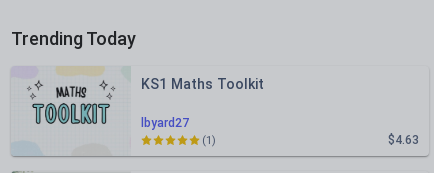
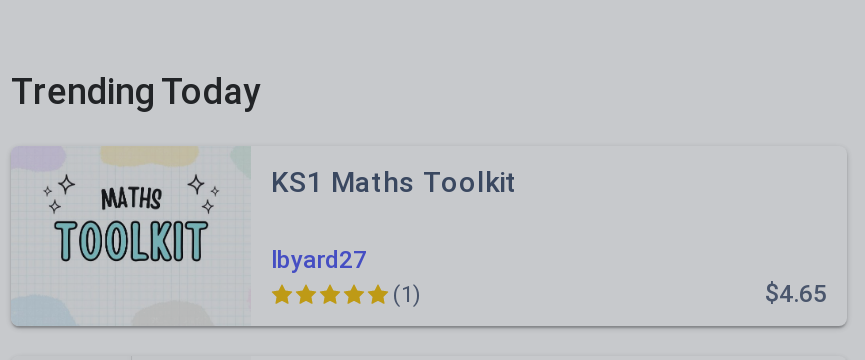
- $4.63
+ $4.65
